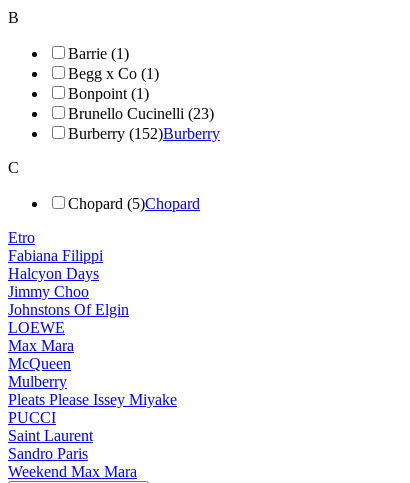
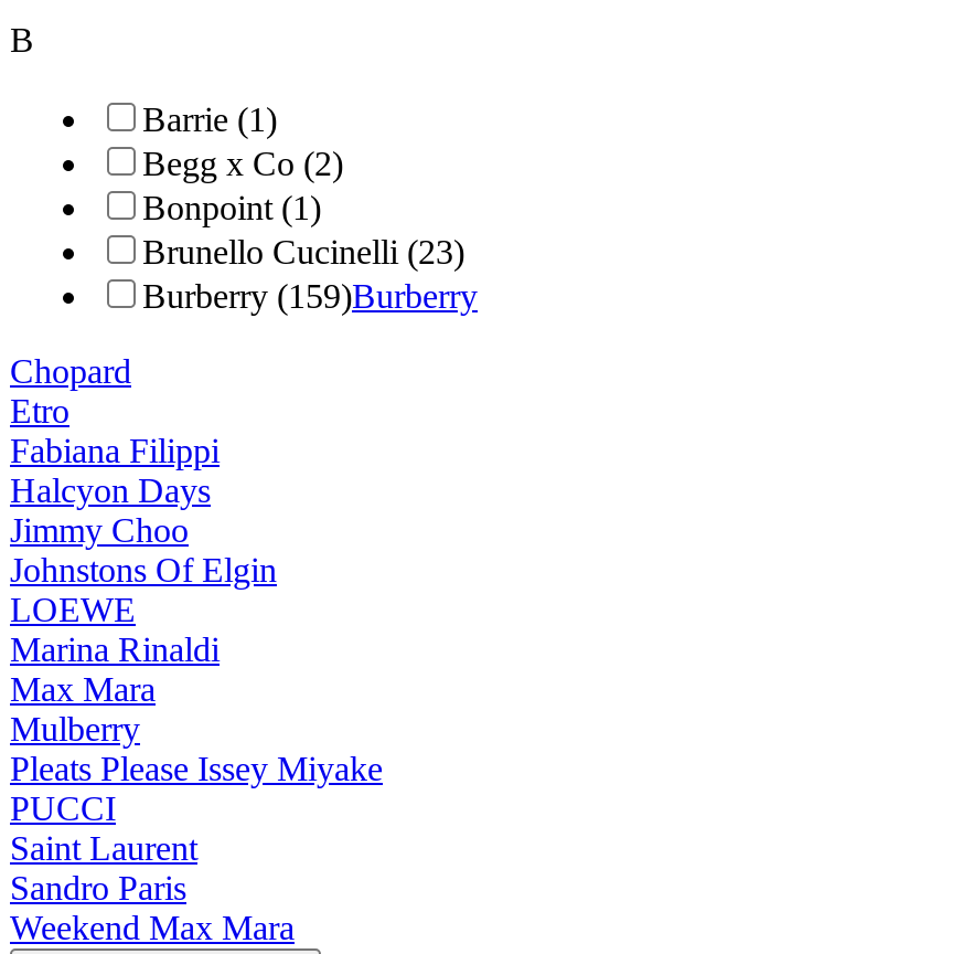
- Begg x Co (1)
+ Begg x Co (2)

- Burberry (152)Burberry
- C
- Chopard (5)Chopard
+ Burberry (159)Burberry
+ Chopard

+ Marina Rinaldi

- McQueen
